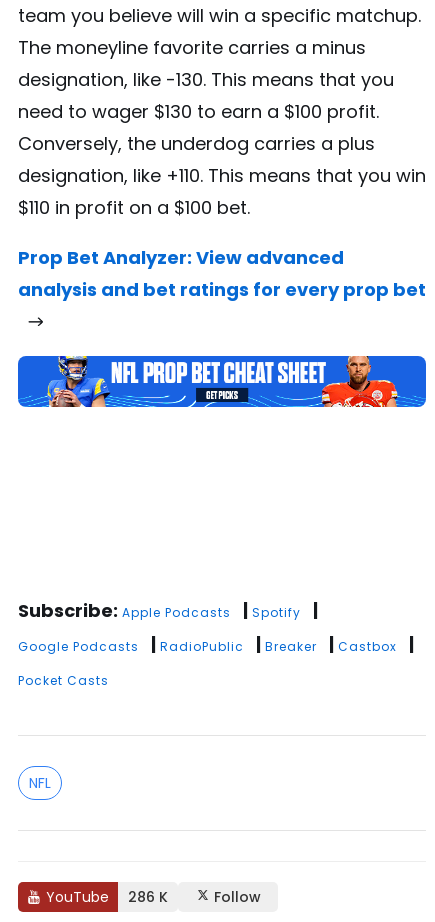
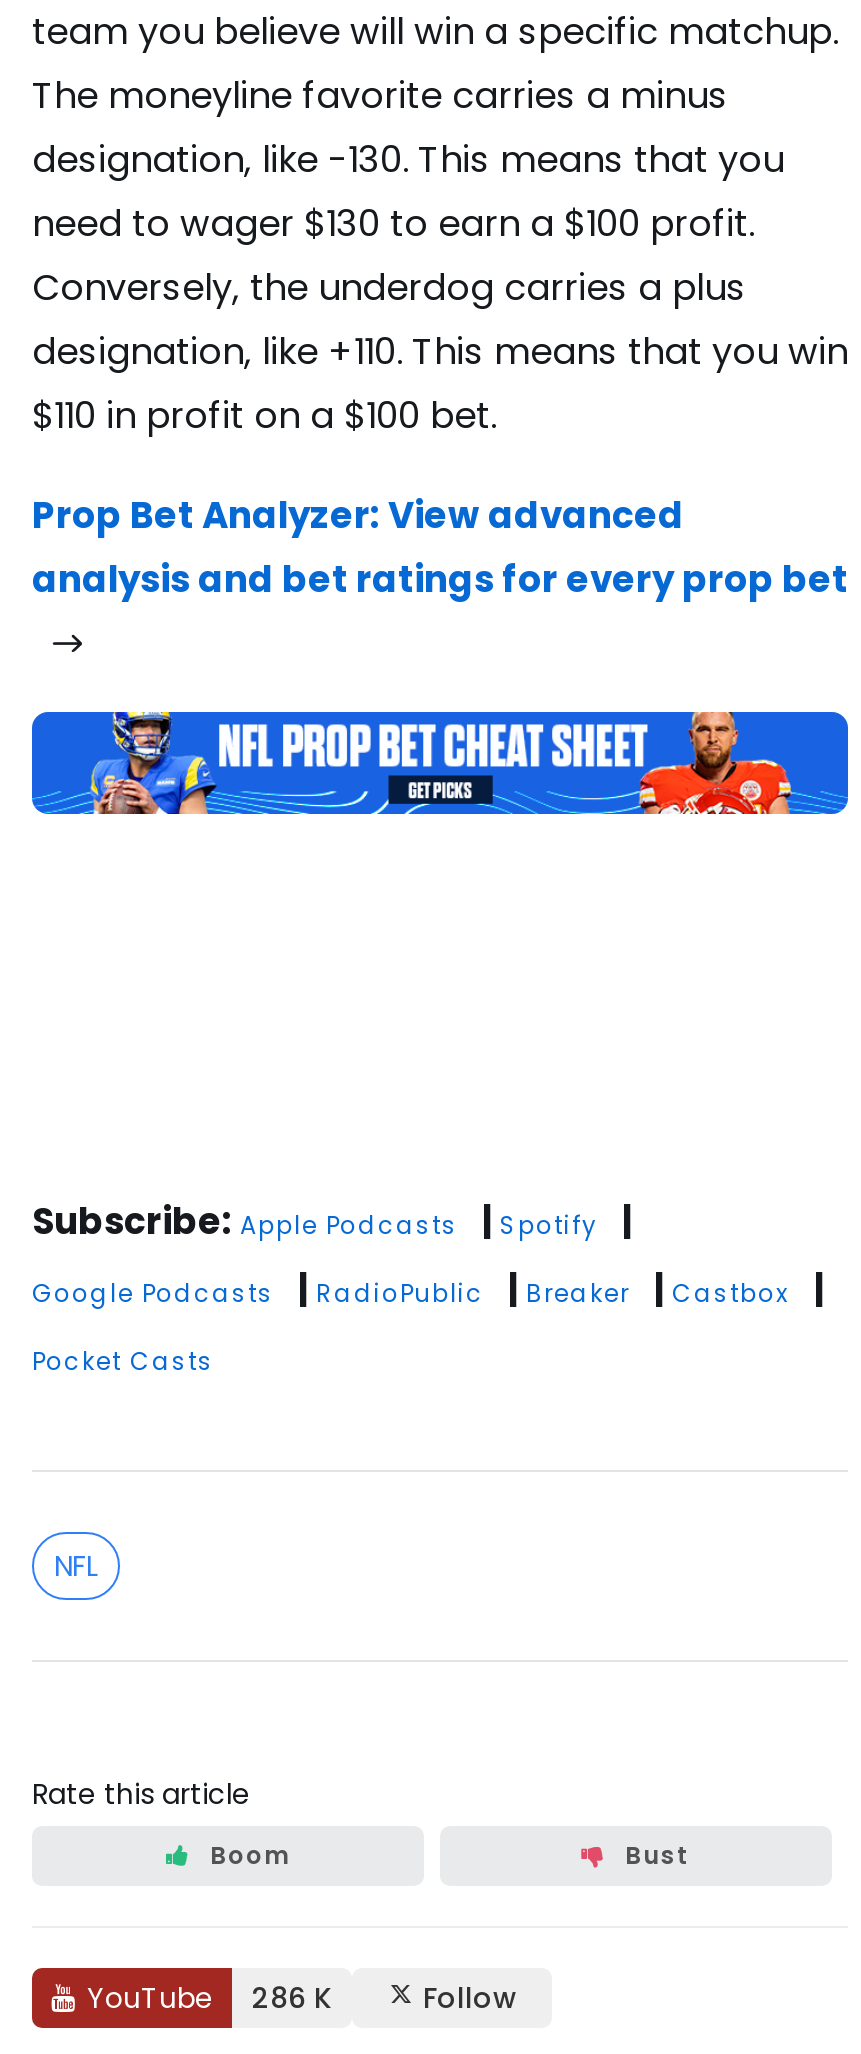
+ Rate this article
+ Boom
+ Bust
